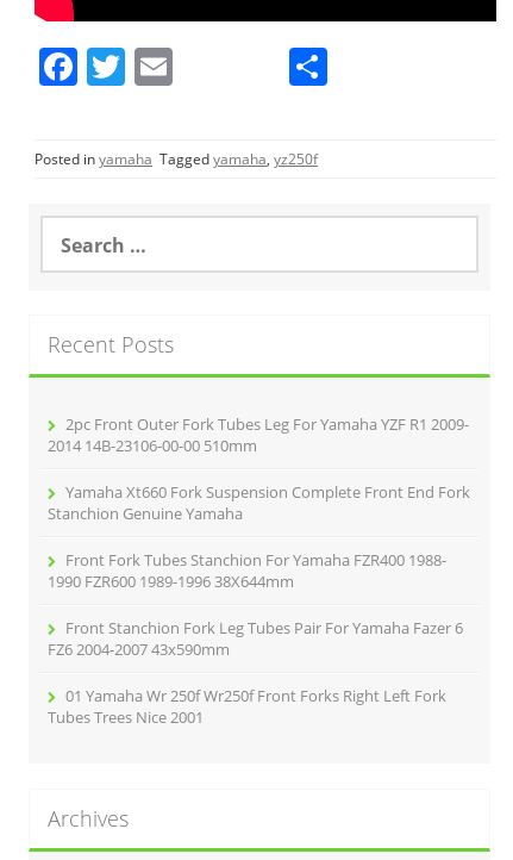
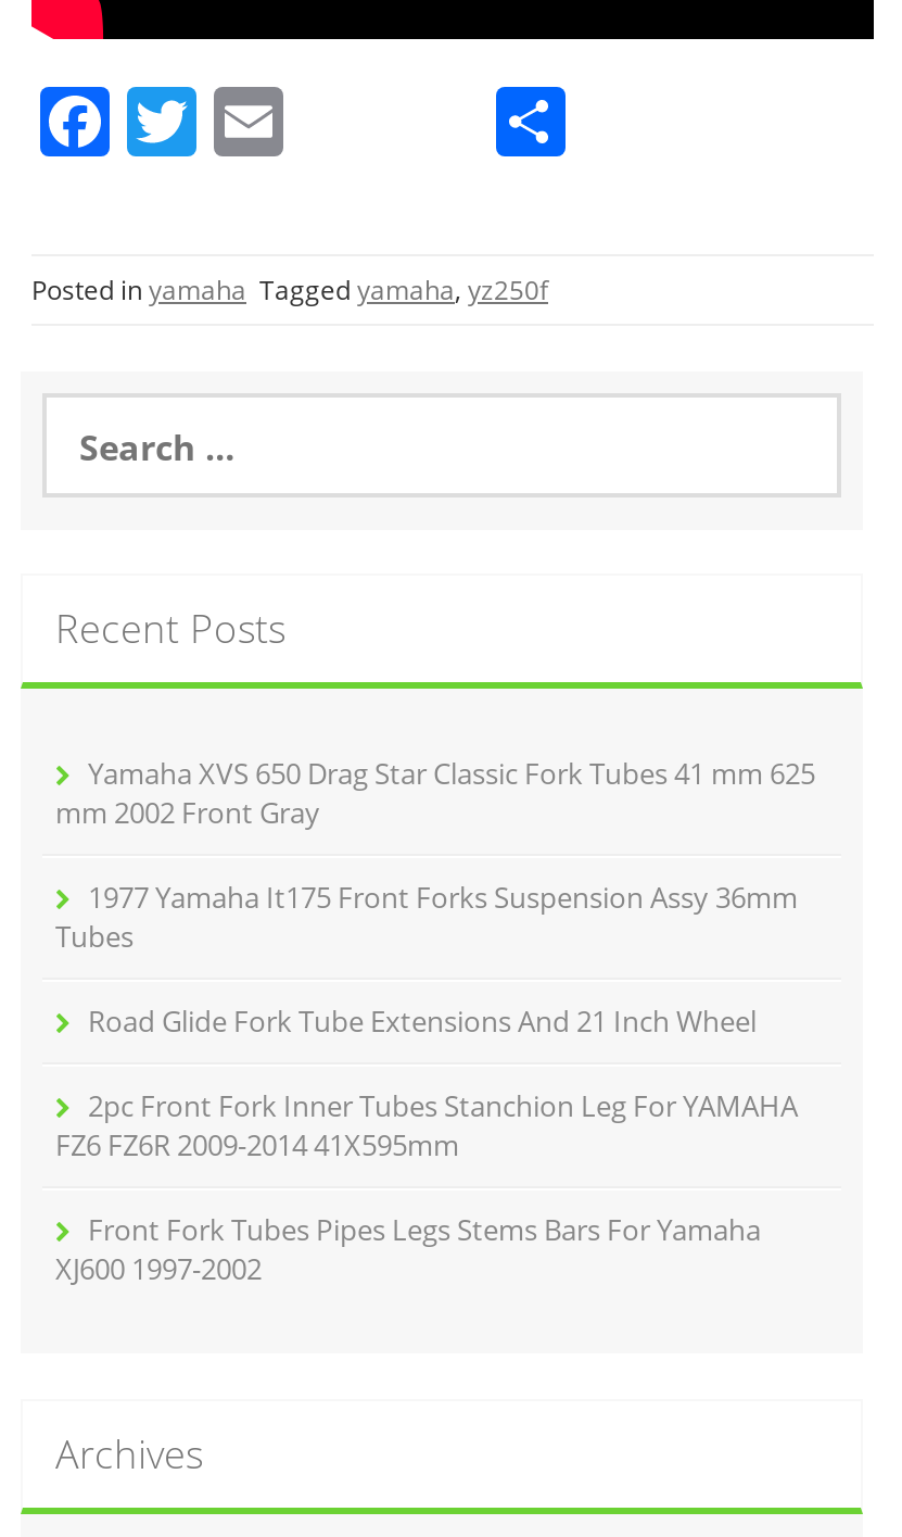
- 2pc Front Outer Fork Tubes Leg For Yamaha YZF R1 2009-
- 2014 14B-23106-00-00 510mm
+ Yamaha XVS 650 Drag Star Classic Fork Tubes 41 mm 625
+ mm 2002 Front Gray

- Yamaha Xt660 Fork Suspension Complete Front End Fork
- Stanchion Genuine Yamaha
+ 1977 Yamaha It175 Front Forks Suspension Assy 36mm
+ Tubes

- Front Fork Tubes Stanchion For Yamaha FZR400 1988-
- 1990 FZR600 1989-1996 38X644mm
+ Road Glide Fork Tube Extensions And 21 Inch Wheel

- Front Stanchion Fork Leg Tubes Pair For Yamaha Fazer 6
- FZ6 2004-2007 43x590mm
+ 2pc Front Fork Inner Tubes Stanchion Leg For YAMAHA
+ FZ6 FZ6R 2009-2014 41X595mm

- 01 Yamaha Wr 250f Wr250f Front Forks Right Left Fork
- Tubes Trees Nice 2001
+ Front Fork Tubes Pipes Legs Stems Bars For Yamaha
+ XJ600 1997-2002
